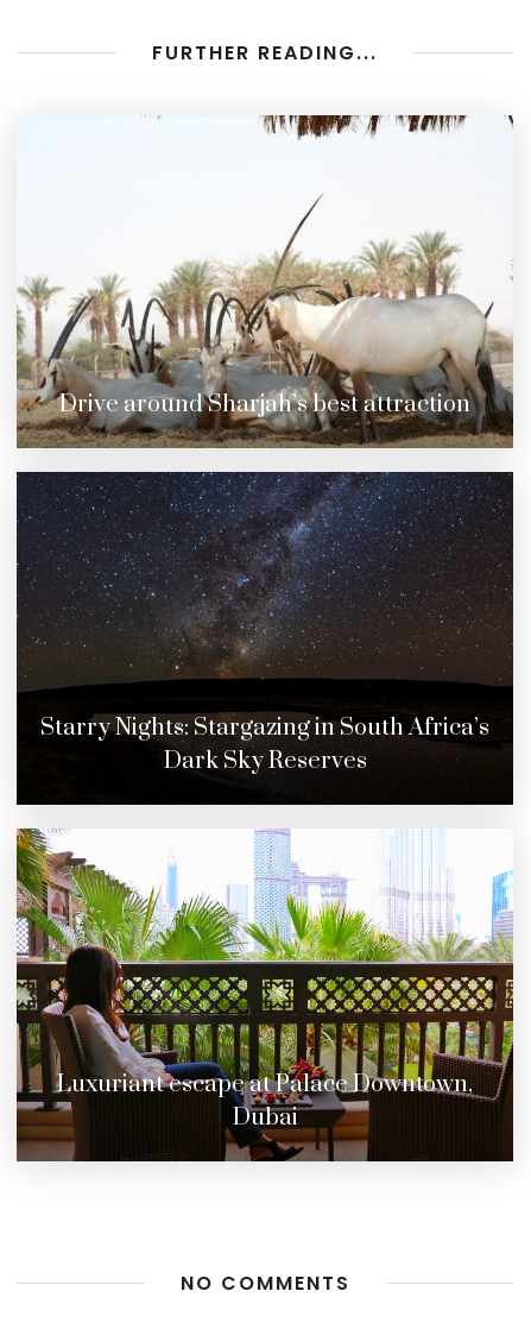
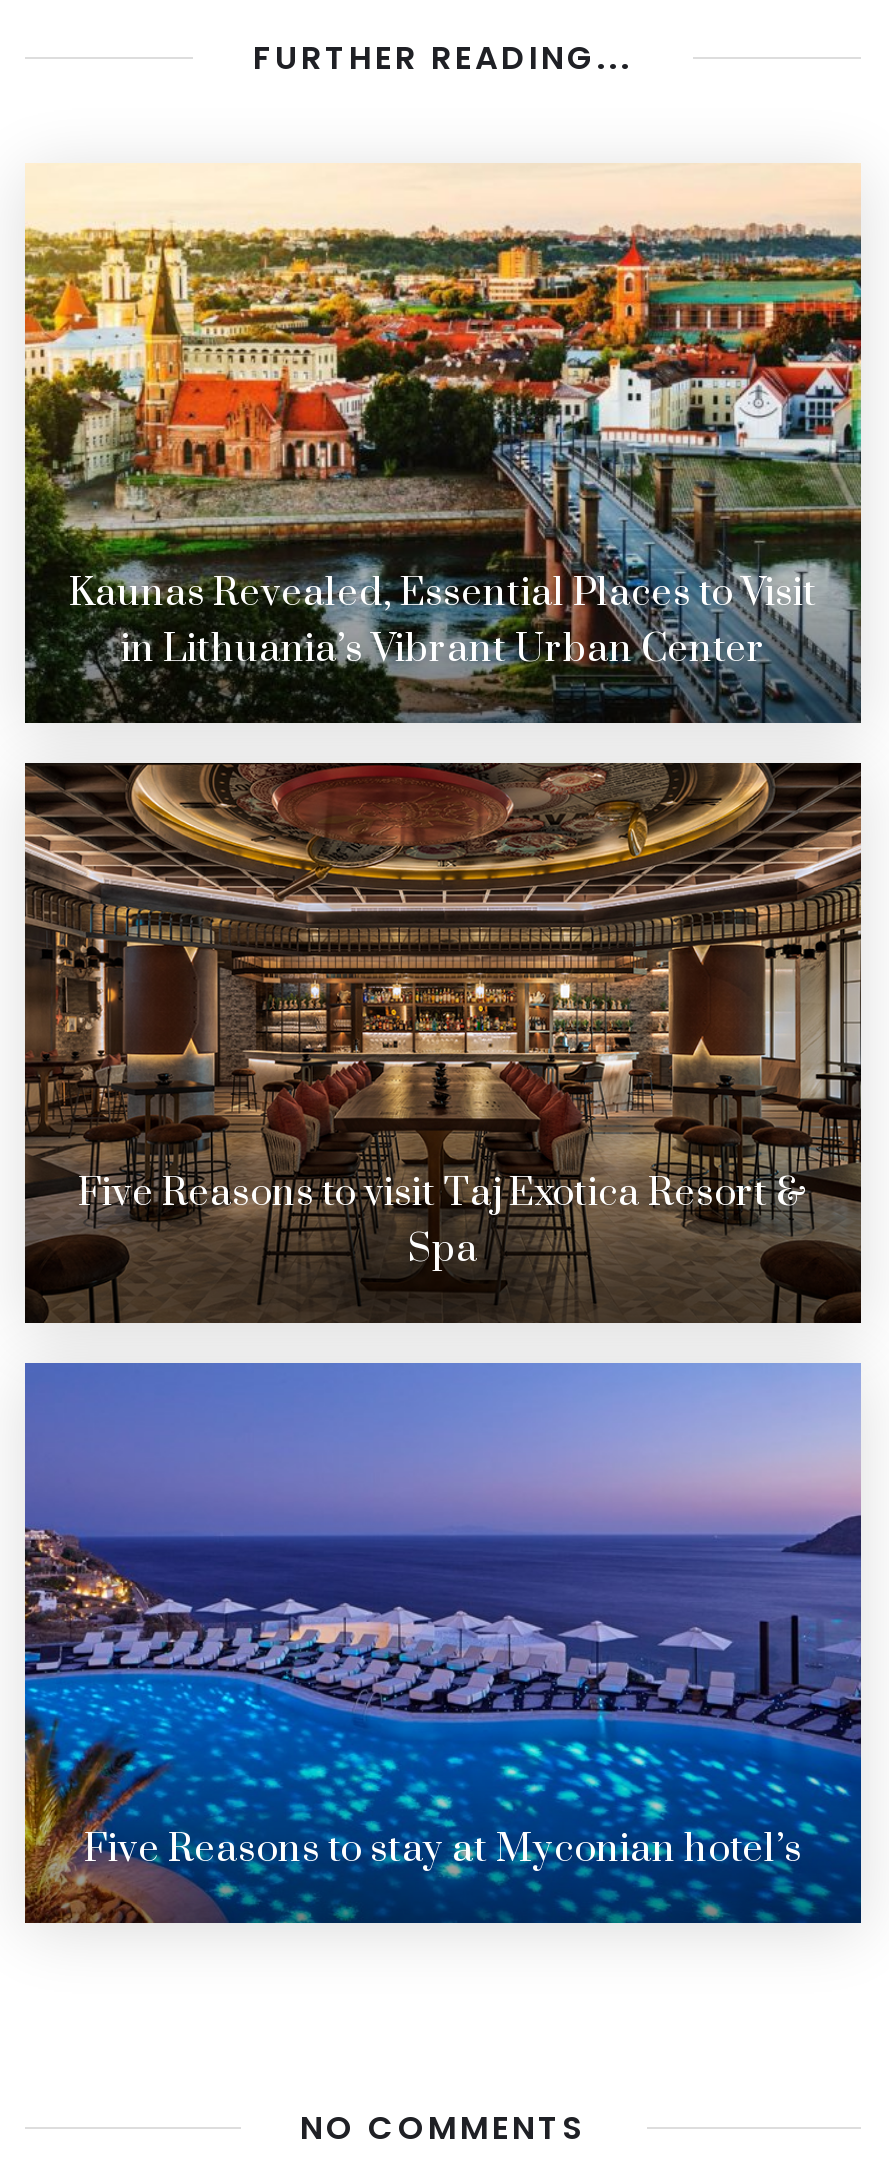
- [image]
- Drive around Sharjah’s best attraction
+ [image]
+ Kaunas Revealed, Essential Places to Visit
+ in Lithuania’s Vibrant Urban Center

- [image]
- Starry Nights: Stargazing in South Africa’s
- Dark Sky Reserves
+ [image]
+ Five Reasons to visit Taj Exotica Resort &
+ Spa

- [image]
- Luxuriant escape at Palace Downtown,
- Dubai
+ [image]
+ Five Reasons to stay at Myconian hotel’s
